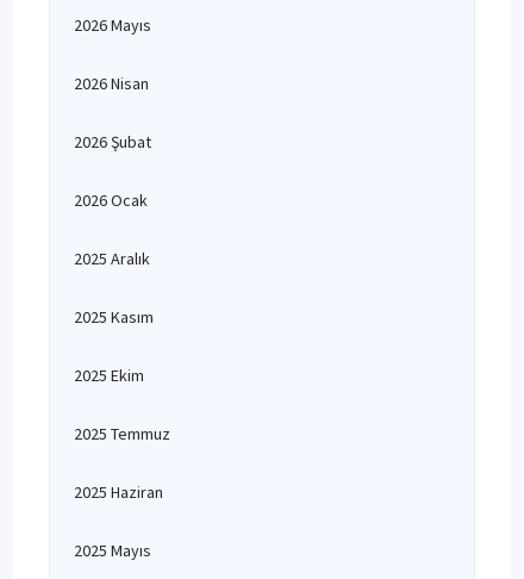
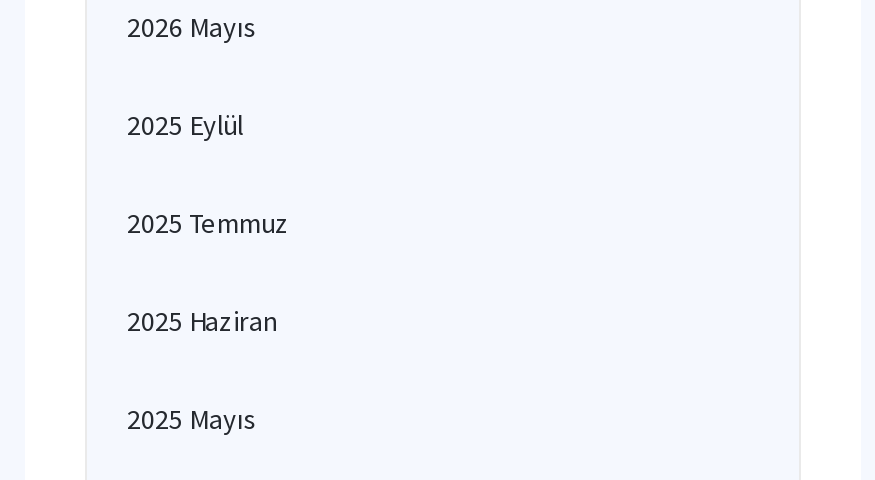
- 2026 Nisan
- 2026 Şubat
- 2026 Ocak
- 2025 Aralık
- 2025 Kasım
- 2025 Ekim
+ 2025 Eylül
